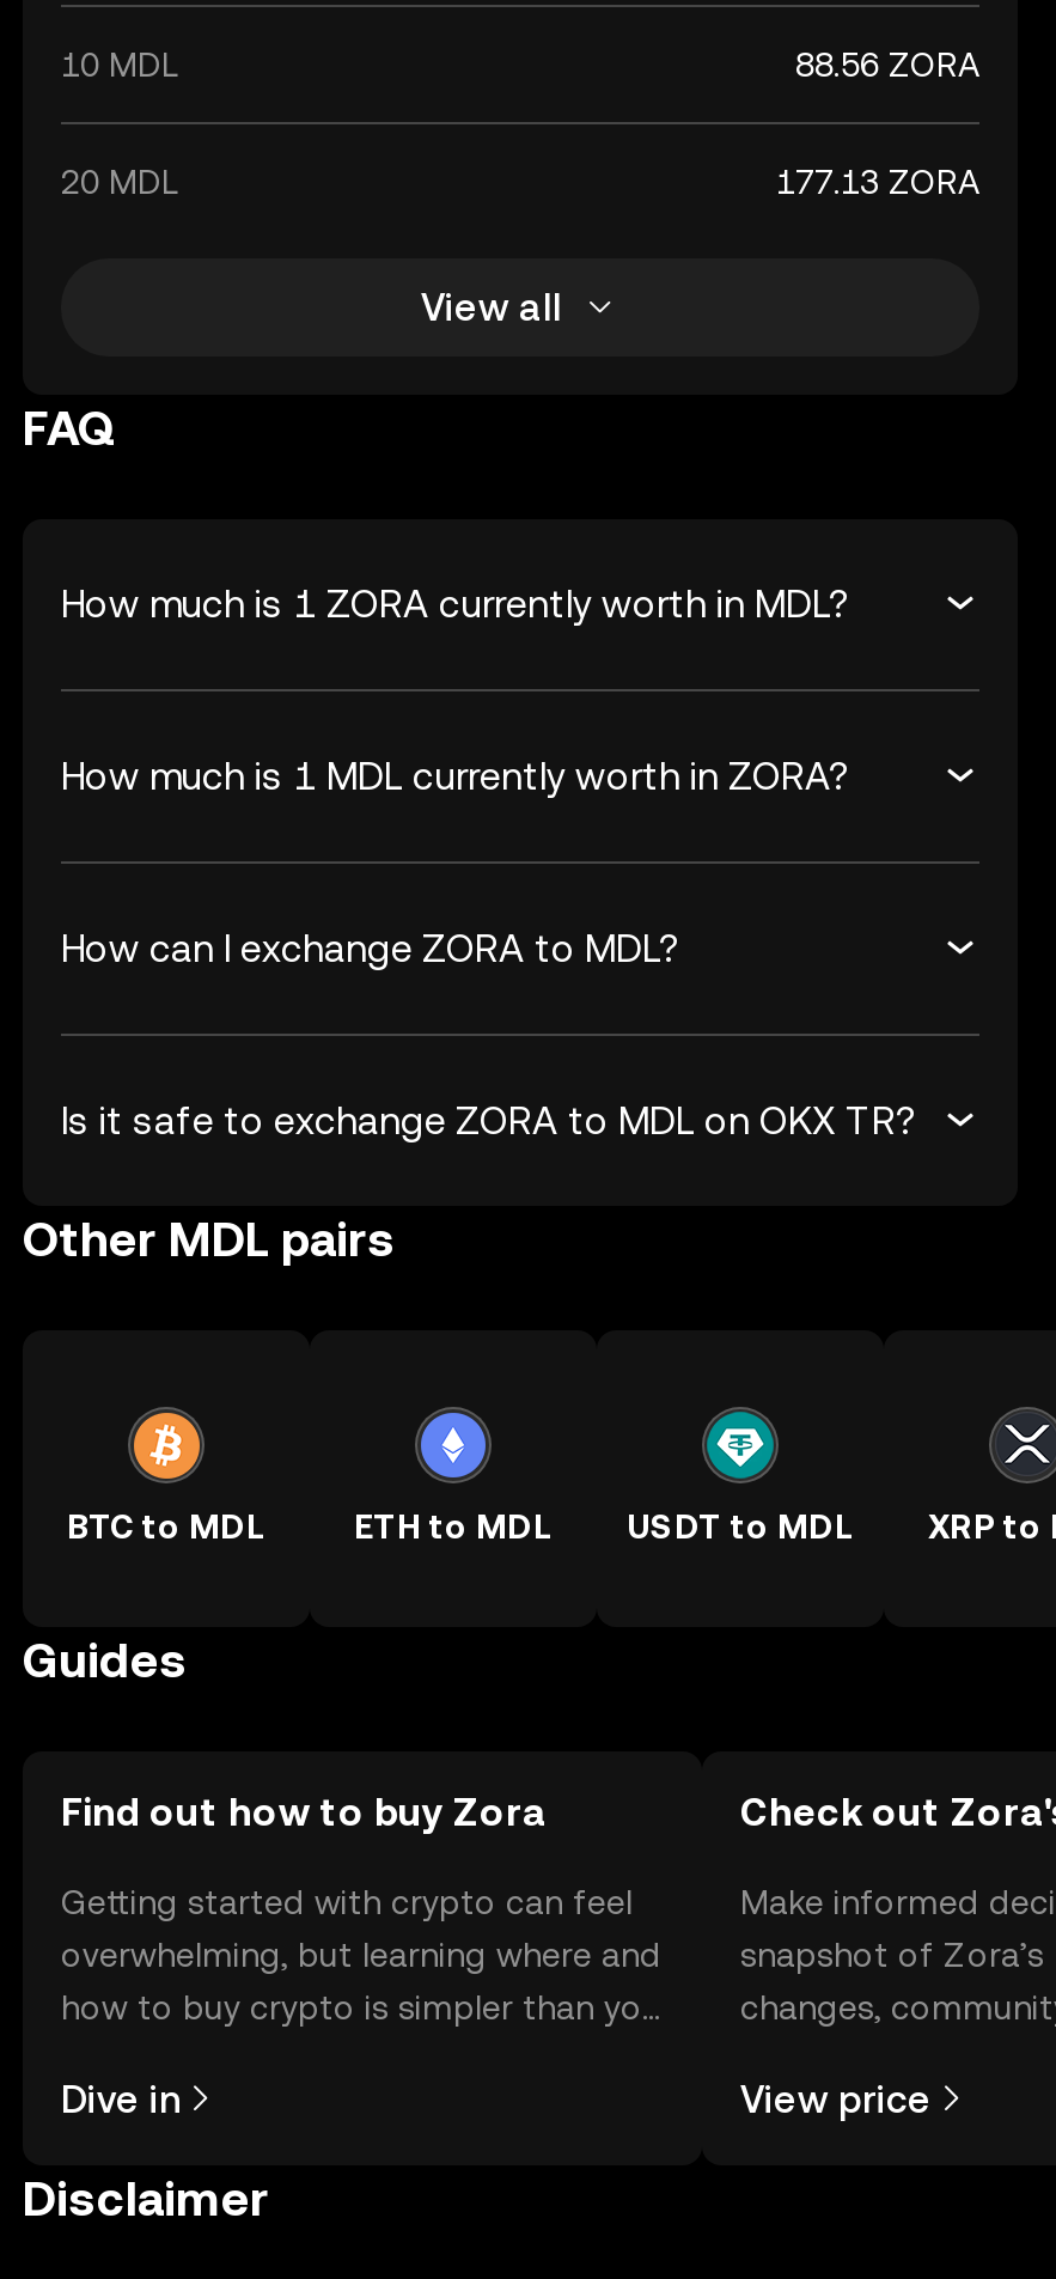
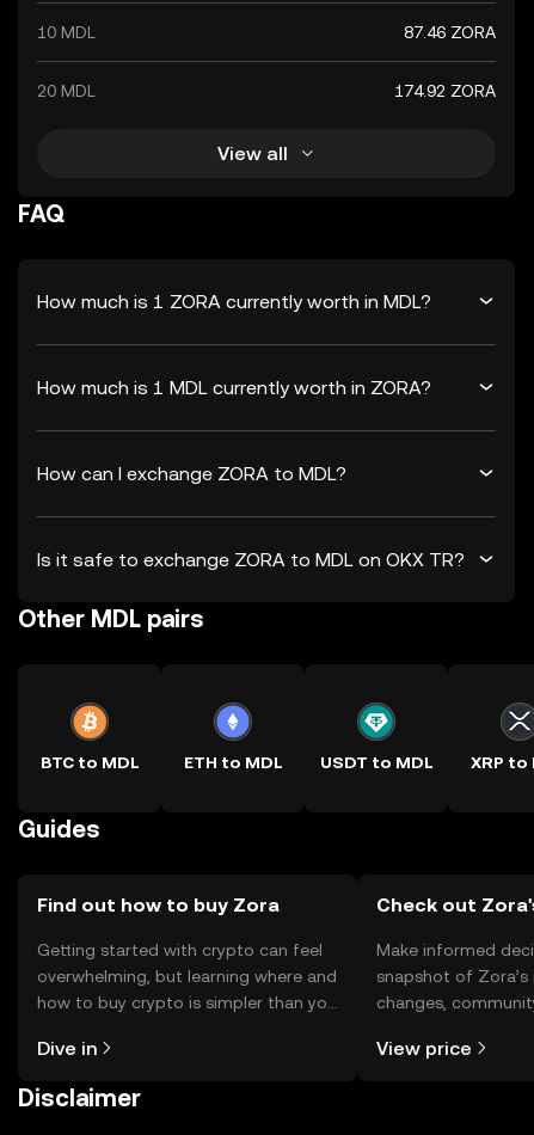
- 88.56 ZORA
+ 87.46 ZORA

- 177.13 ZORA
+ 174.92 ZORA
